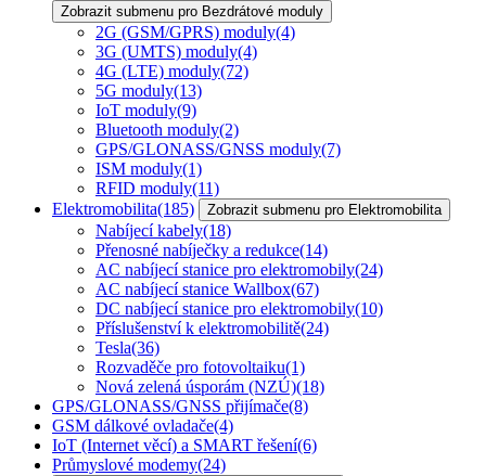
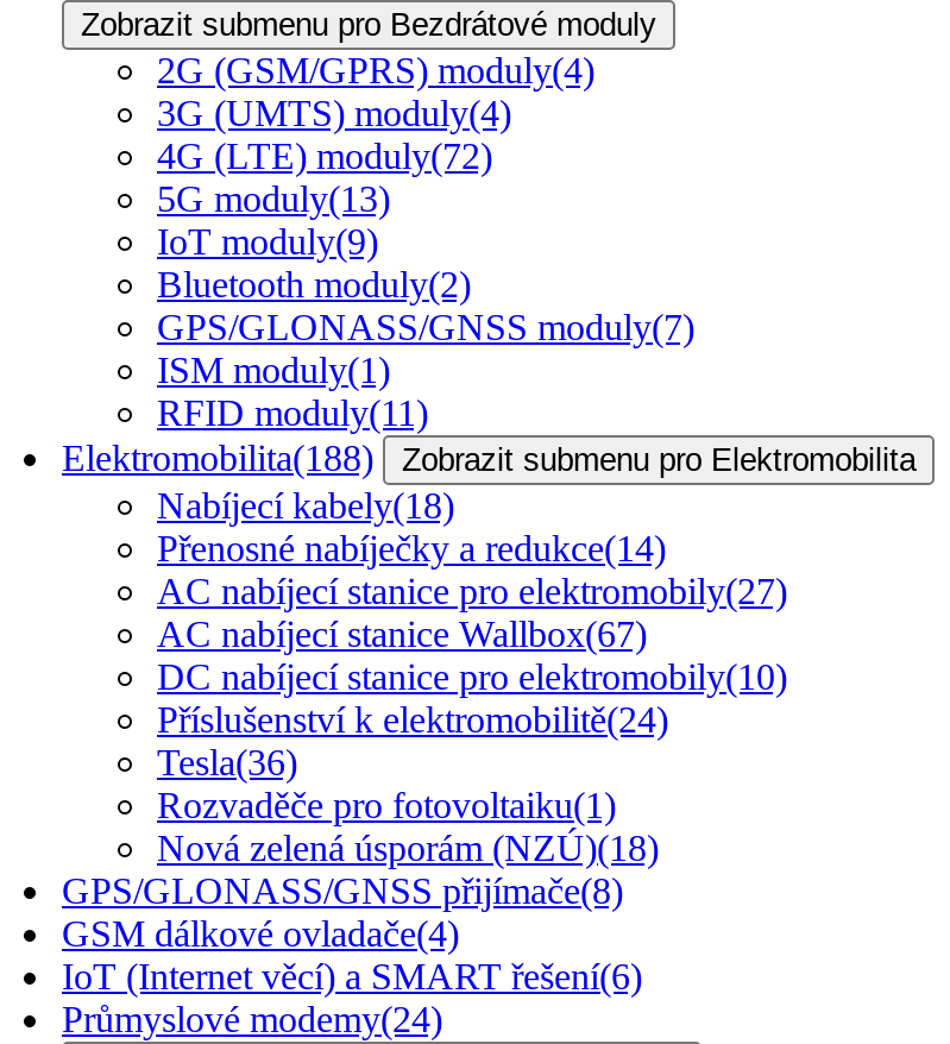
- Elektromobilita(185)
+ Elektromobilita(188)

- AC nabíjecí stanice pro elektromobily(24)
+ AC nabíjecí stanice pro elektromobily(27)
